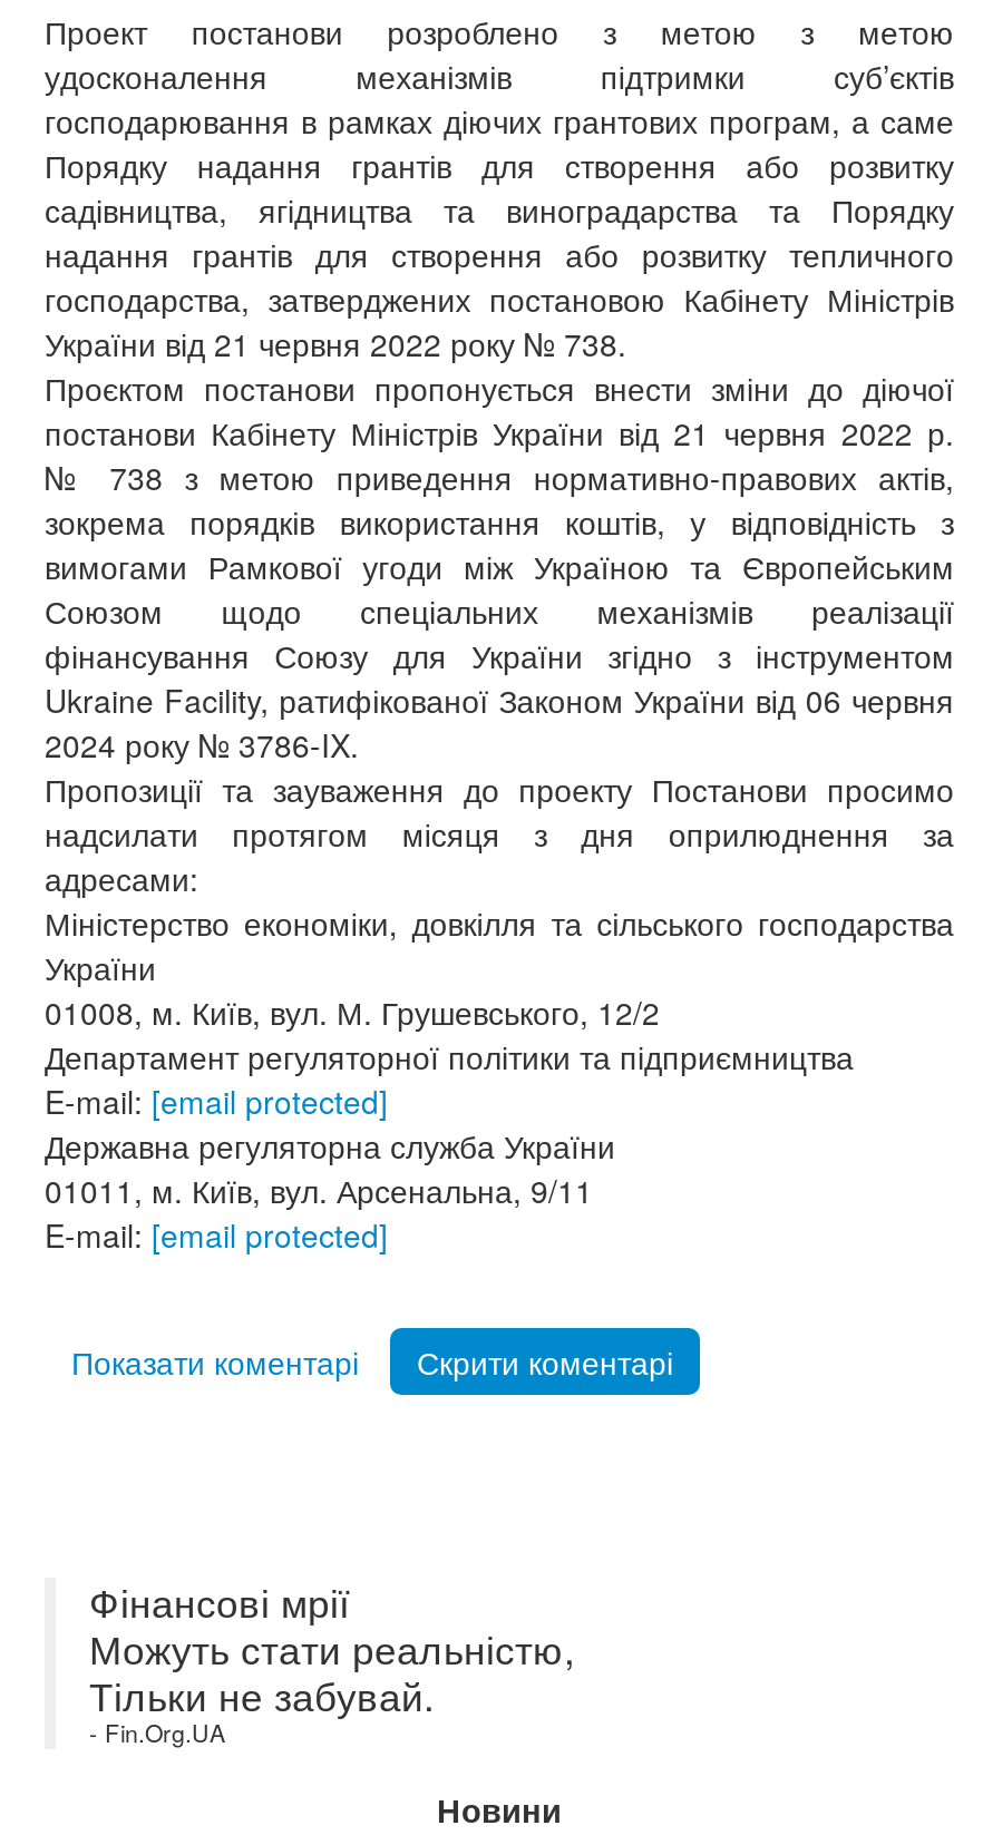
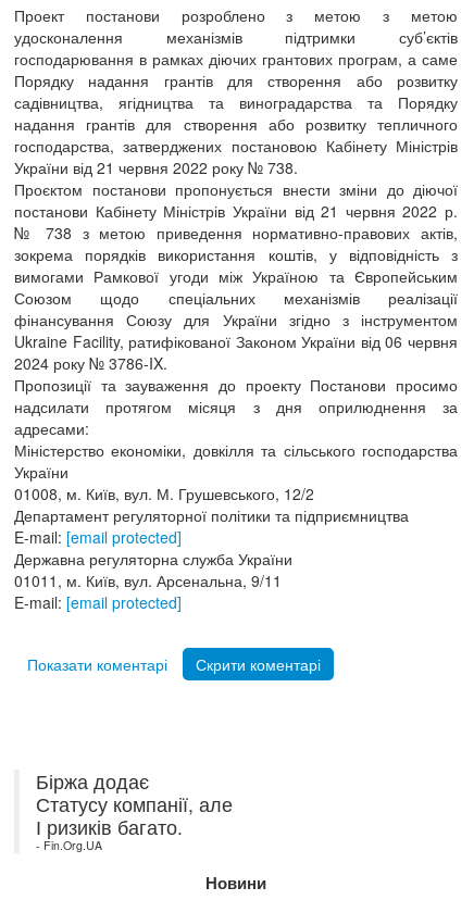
- Фінансові мрії
- Можуть стати реальністю,
- Тільки не забувай.
+ Біржа додає
+ Статусу компанії, але
+ І ризиків багато.
